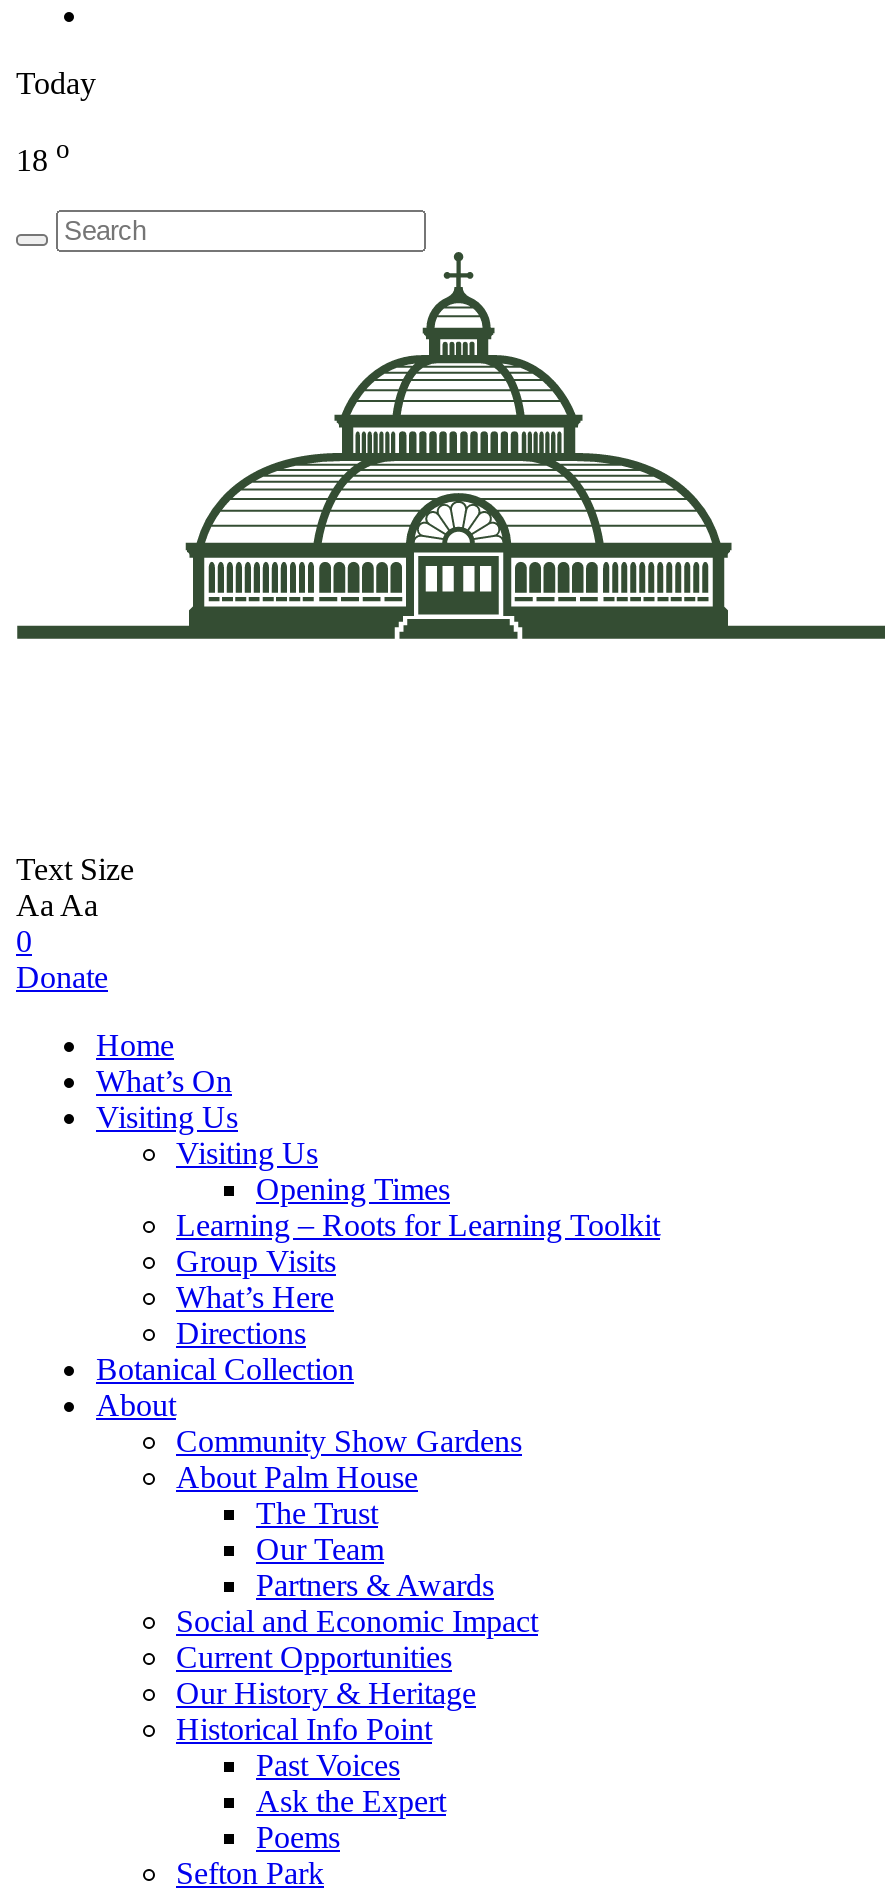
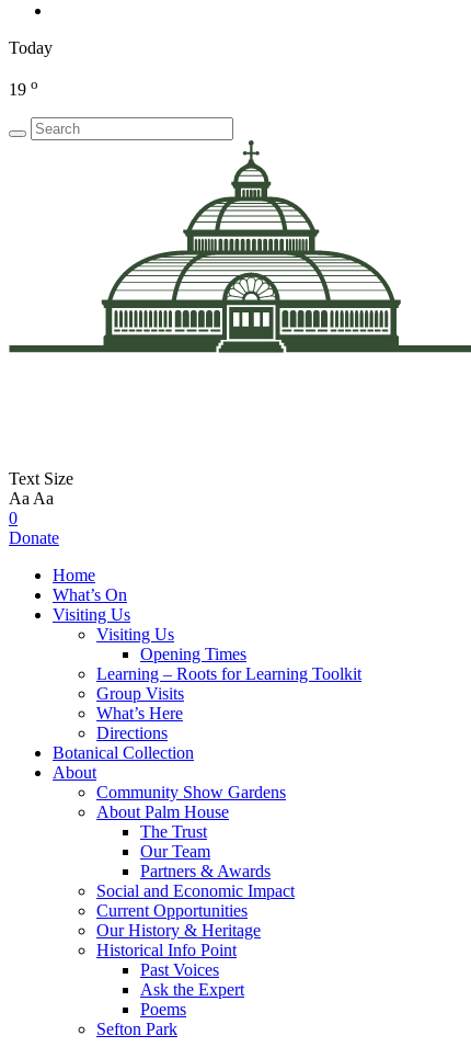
- 18 o
+ 19 o
